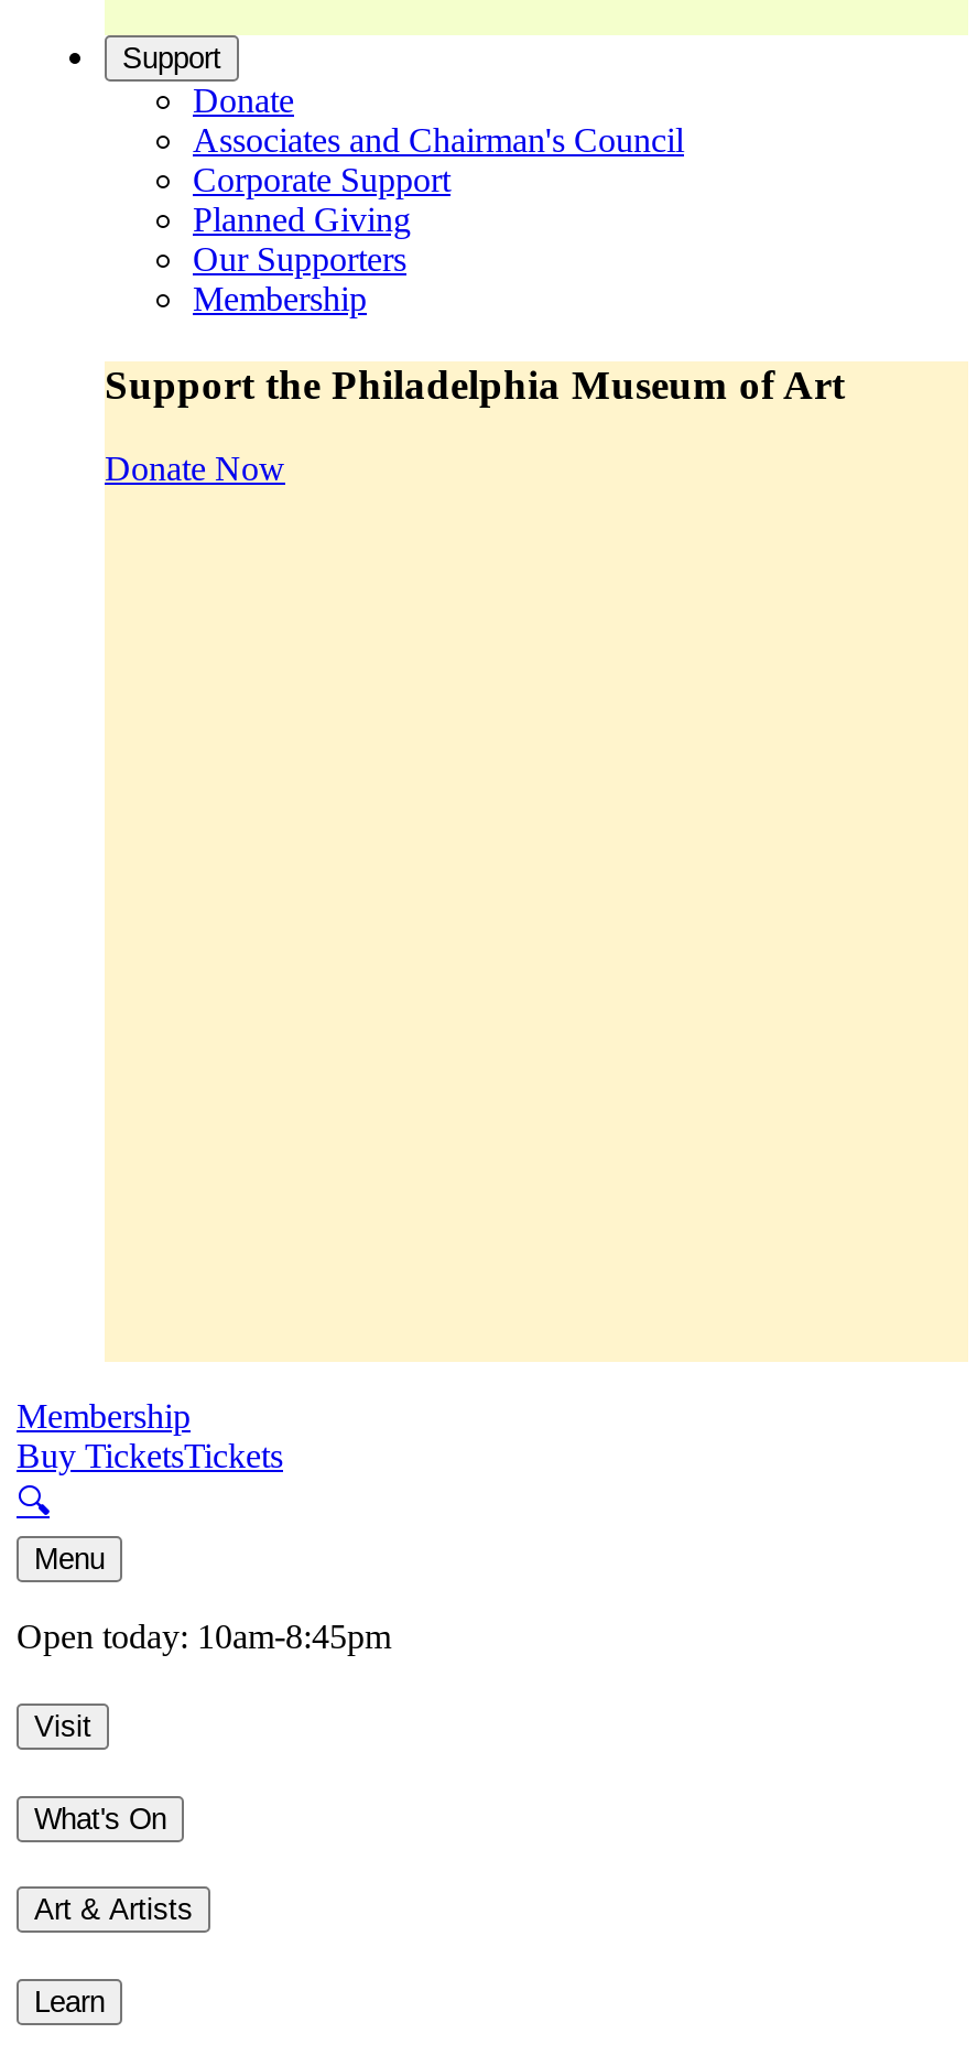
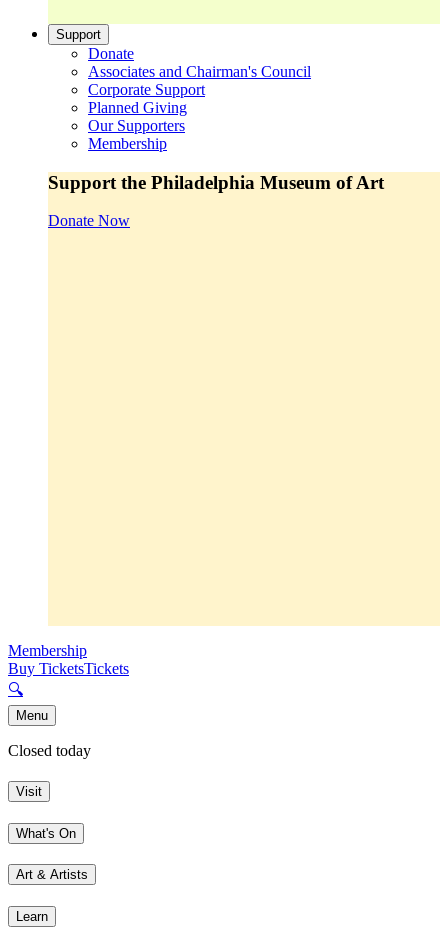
- Open today: 10am-8:45pm
+ Closed today
